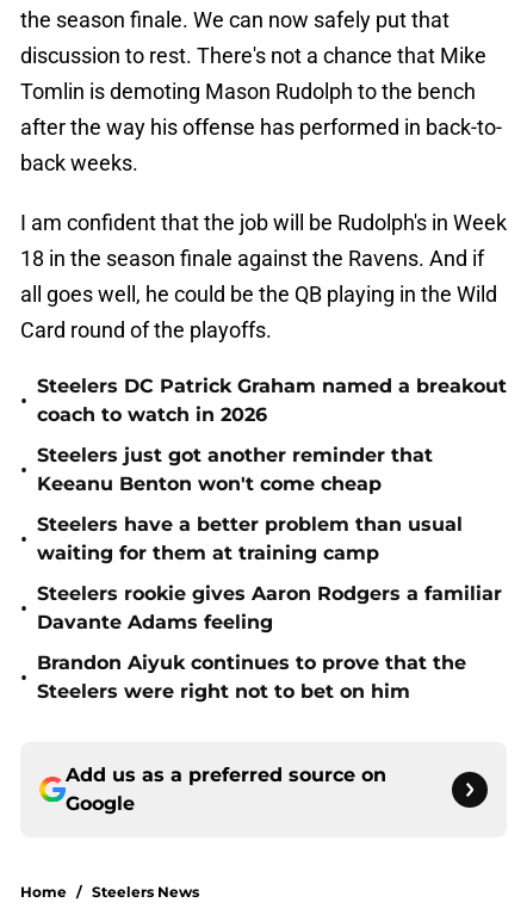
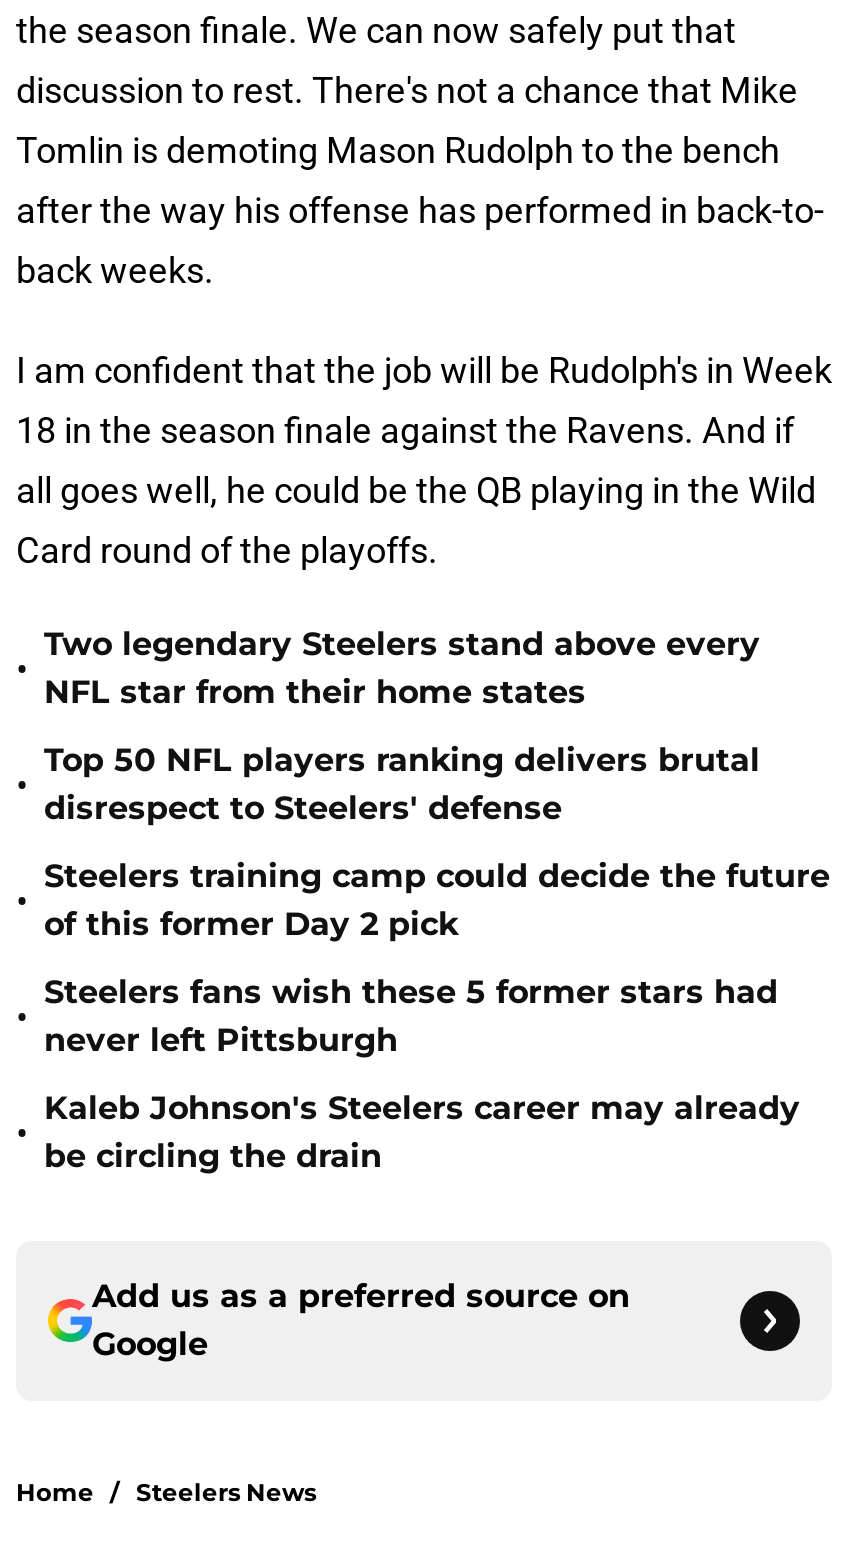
- Steelers DC Patrick Graham named a breakout
- coach to watch in 2026
+ Two legendary Steelers stand above every
+ NFL star from their home states

- Steelers just got another reminder that
- Keeanu Benton won't come cheap
+ Top 50 NFL players ranking delivers brutal
+ disrespect to Steelers' defense

- Steelers have a better problem than usual
- waiting for them at training camp
+ Steelers training camp could decide the future
+ of this former Day 2 pick

- Steelers rookie gives Aaron Rodgers a familiar
- Davante Adams feeling
+ Steelers fans wish these 5 former stars had
+ never left Pittsburgh

- Brandon Aiyuk continues to prove that the
- Steelers were right not to bet on him
+ Kaleb Johnson's Steelers career may already
+ be circling the drain
